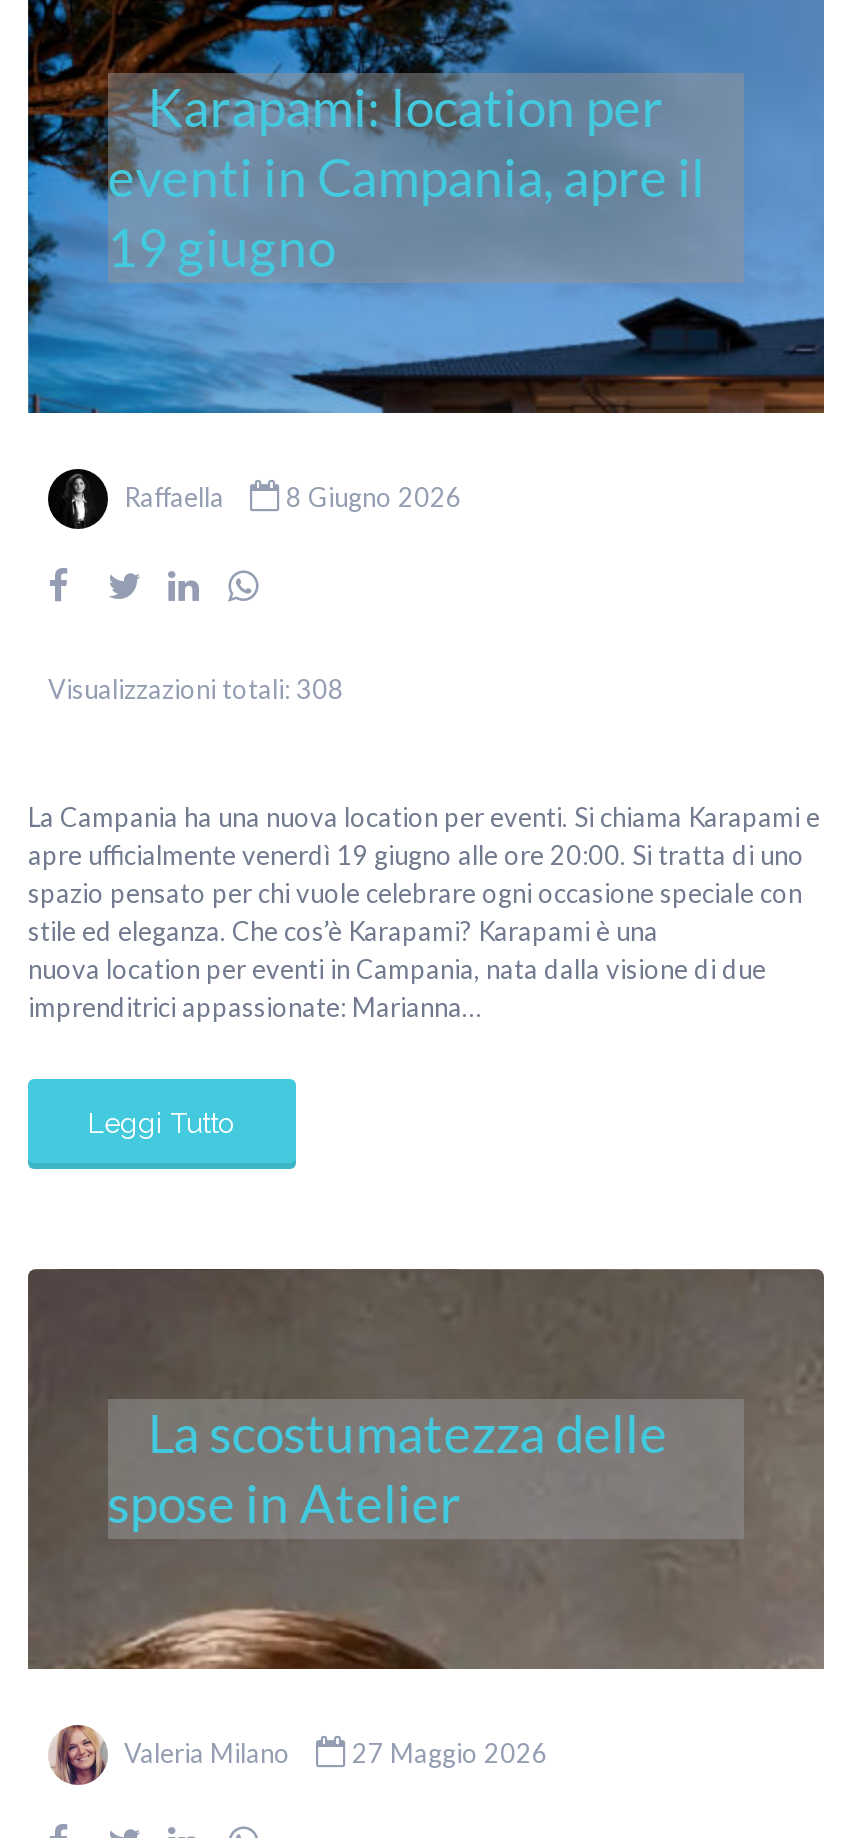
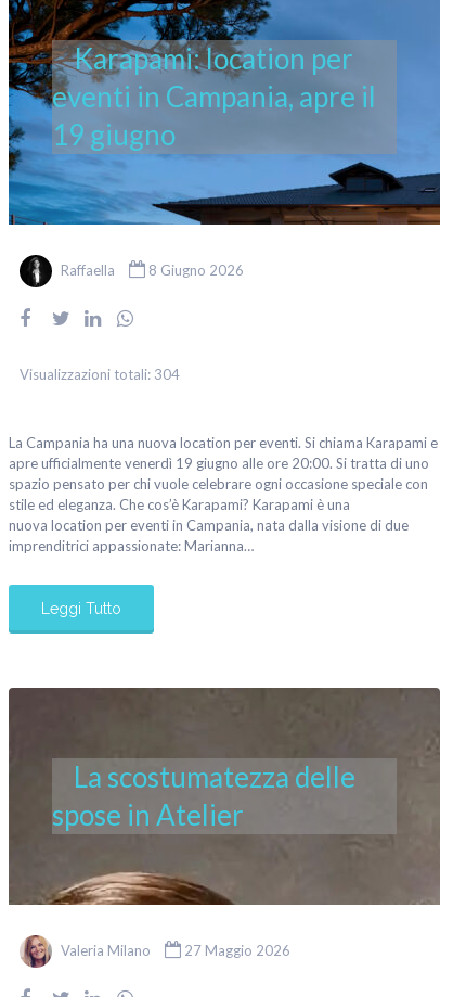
- Visualizzazioni totali: 308
+ Visualizzazioni totali: 304
